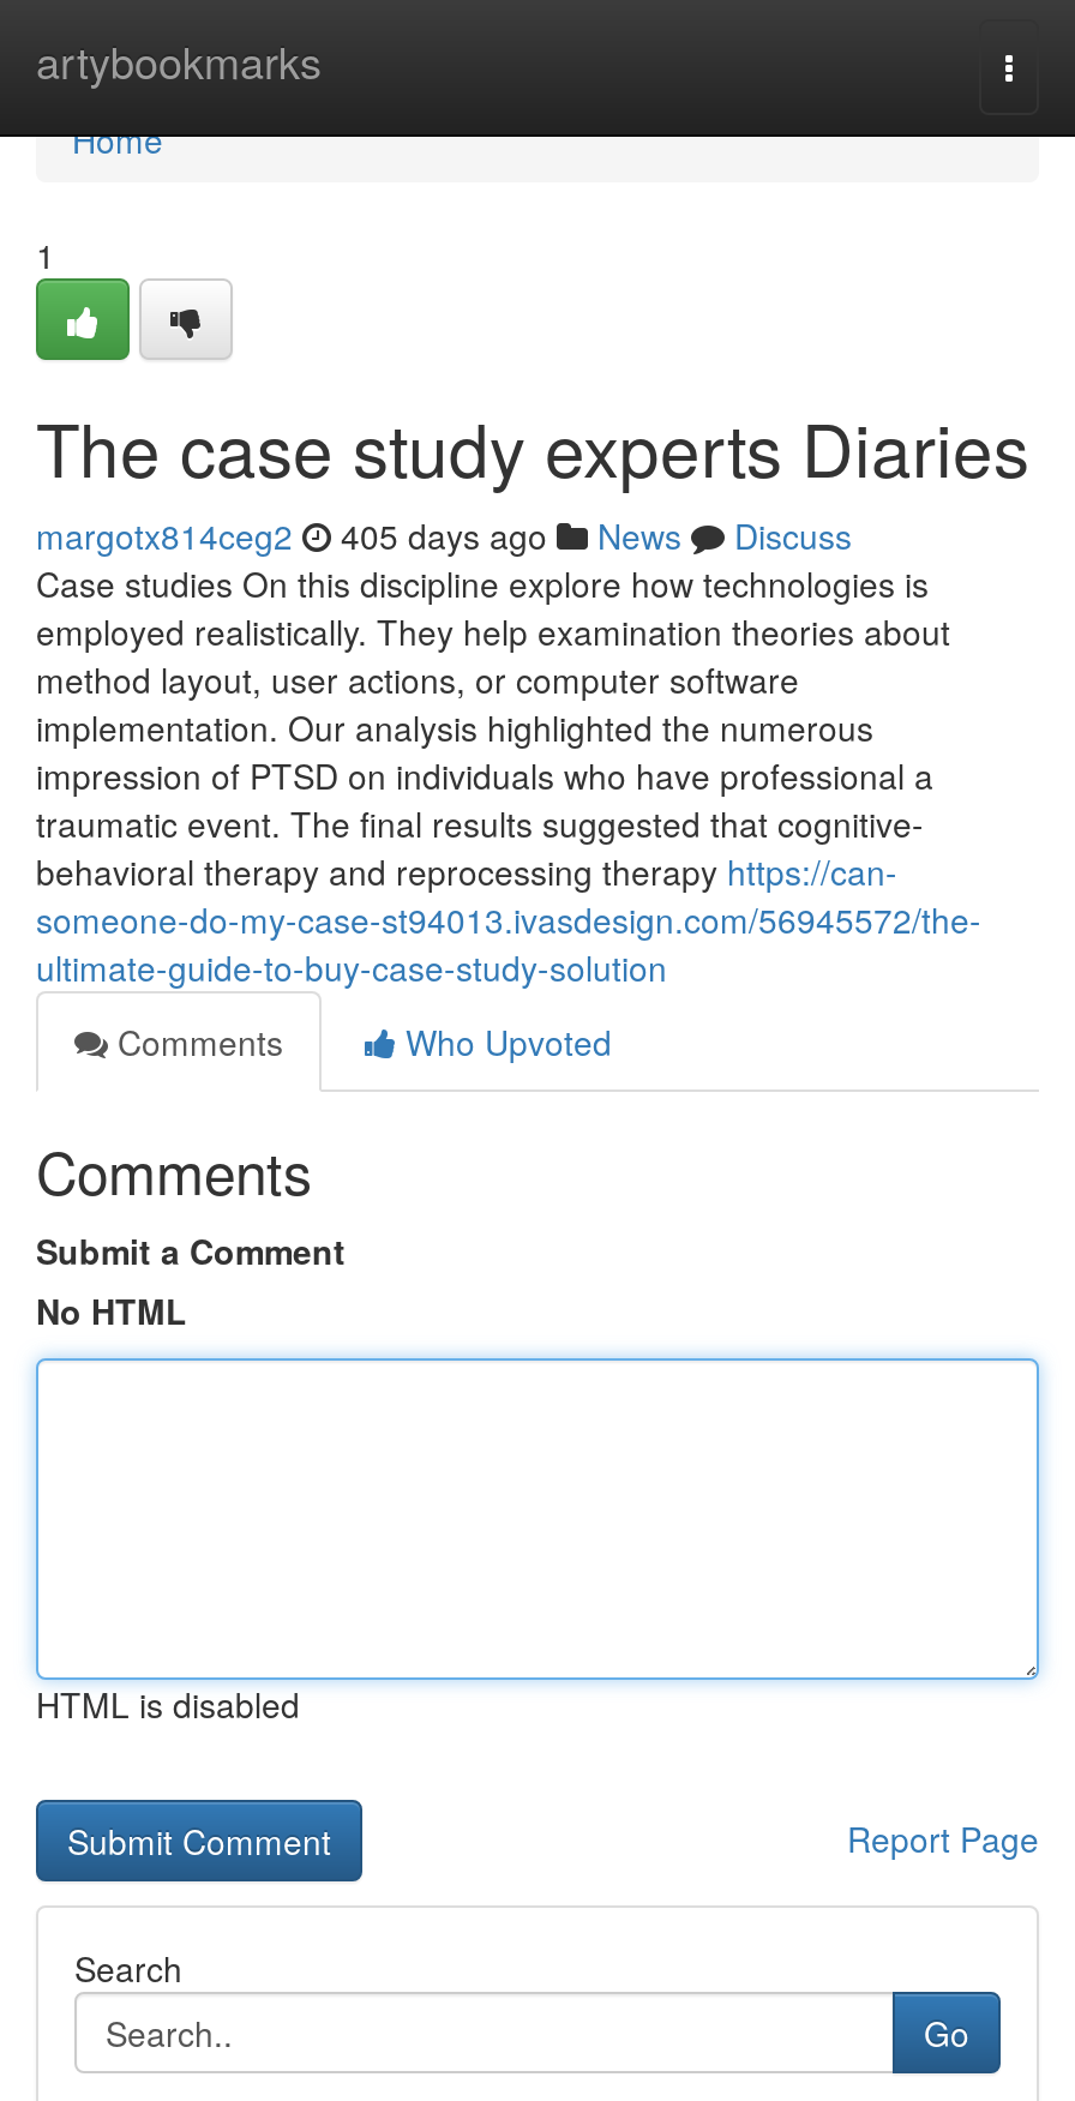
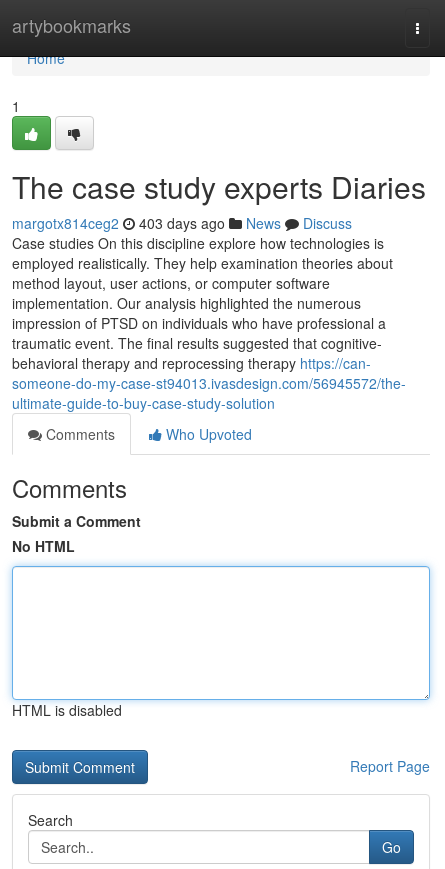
- margotx814ceg2 405 days ago News Discuss
+ margotx814ceg2 403 days ago News Discuss
